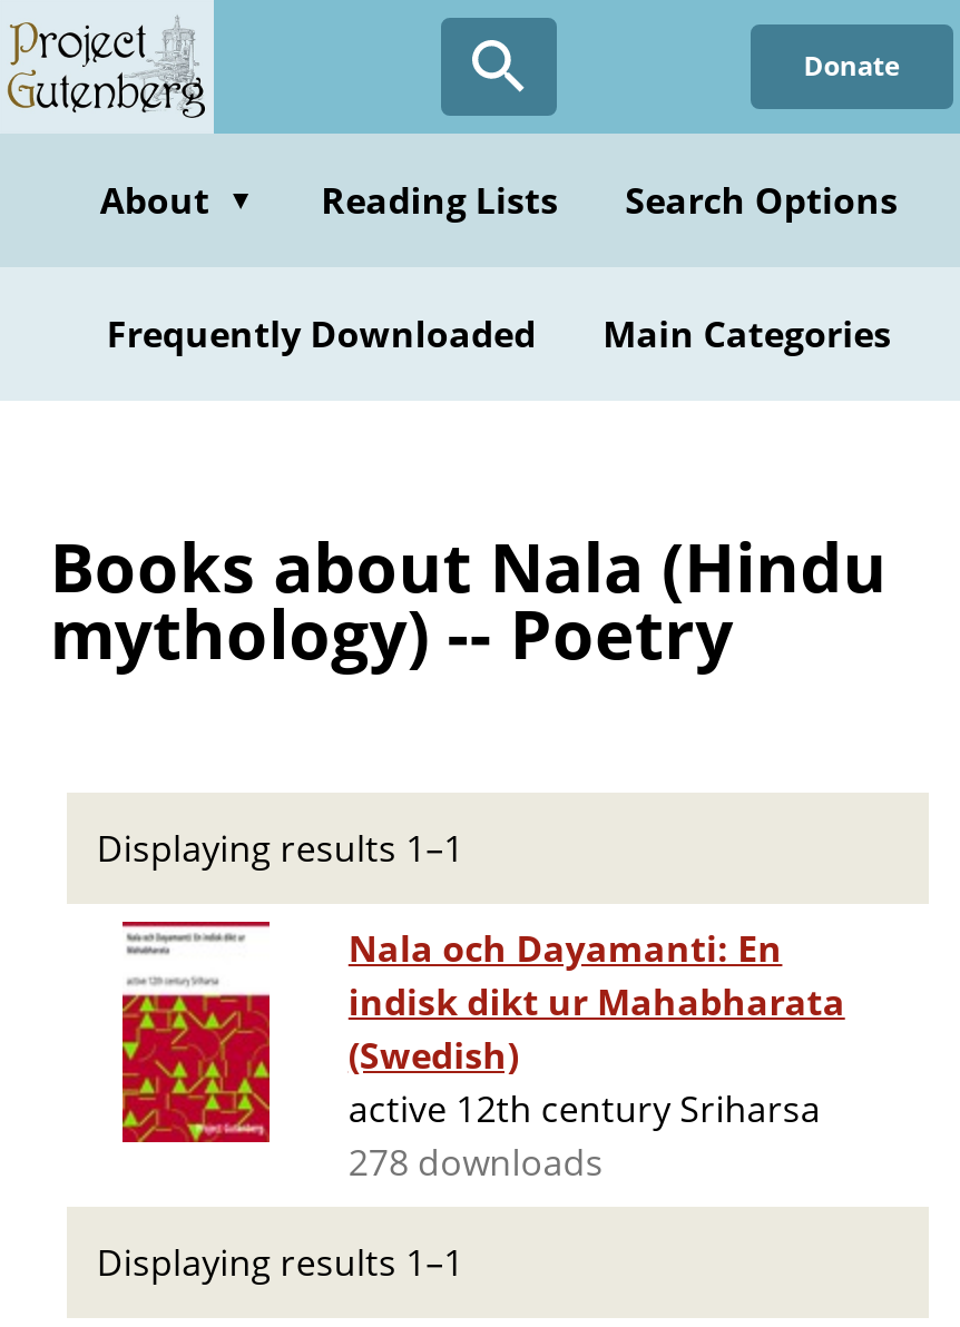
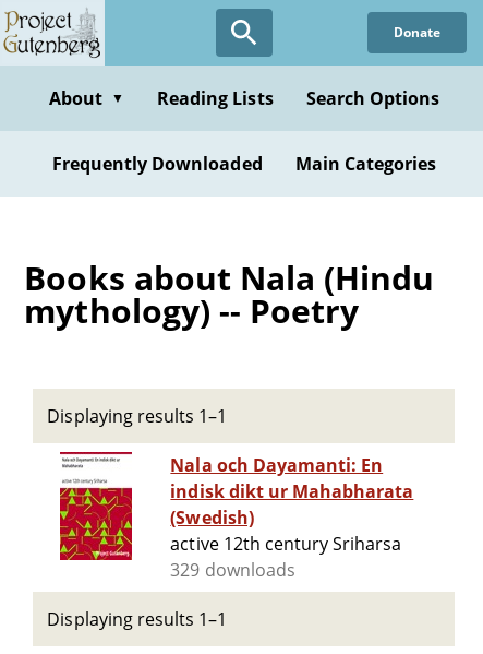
- 278 downloads
+ 329 downloads
